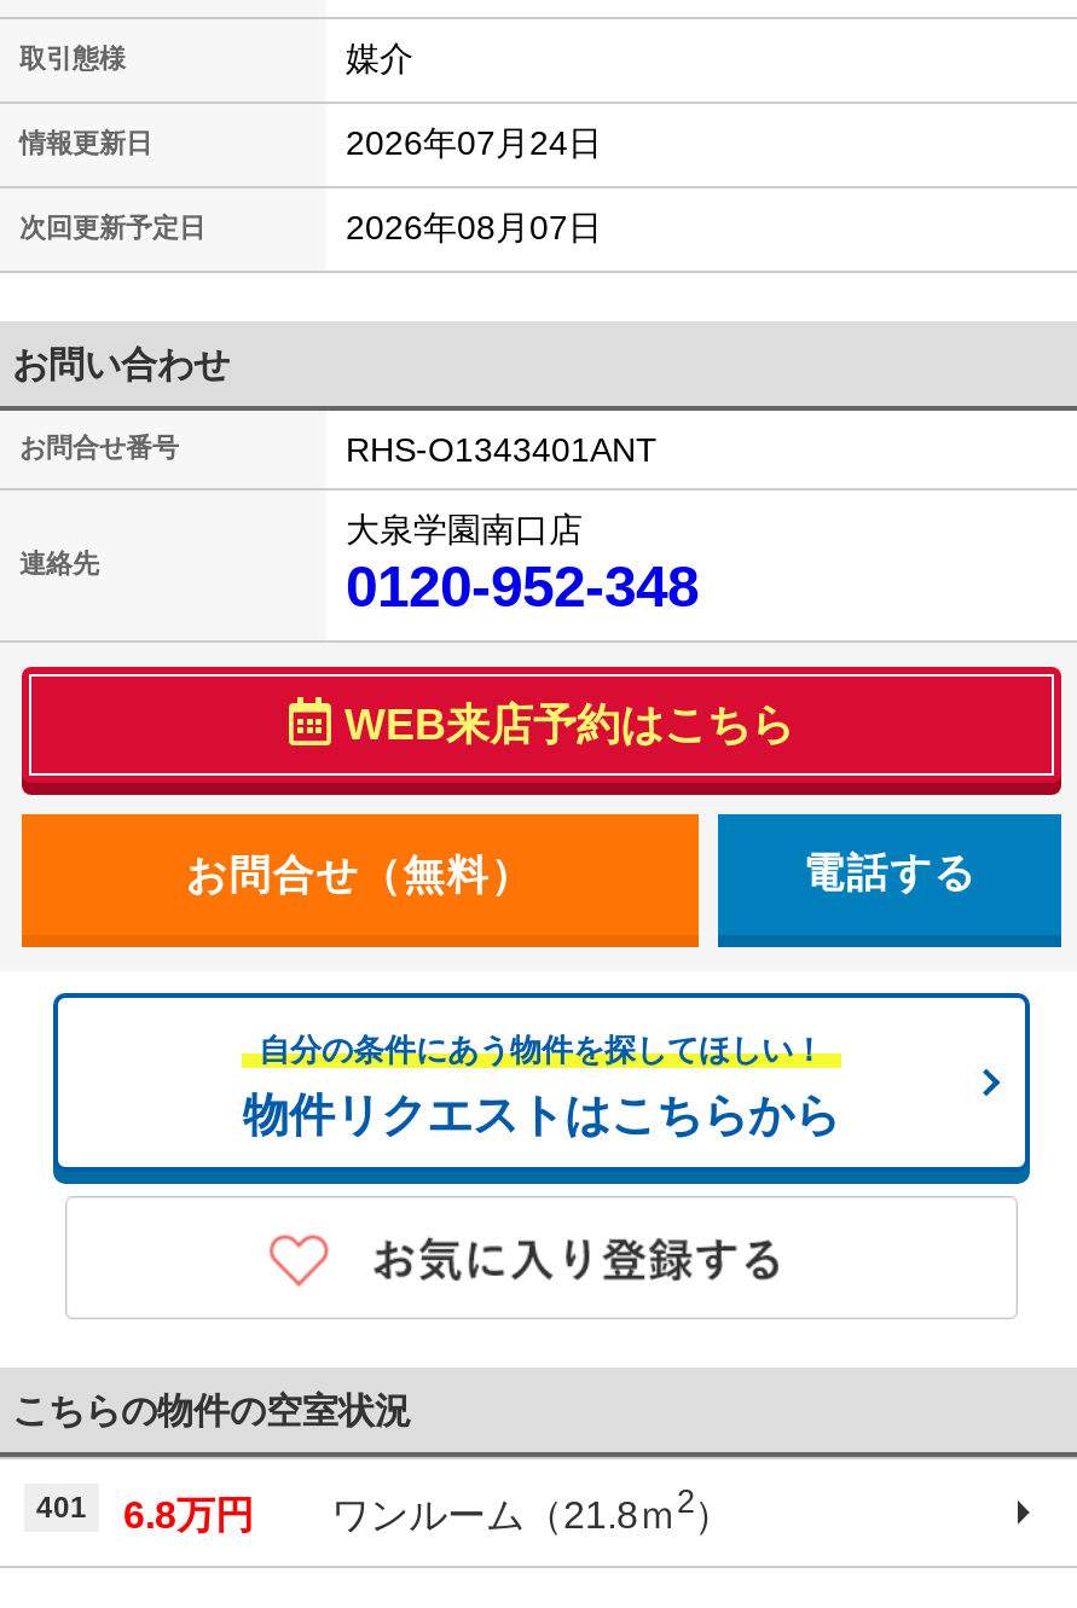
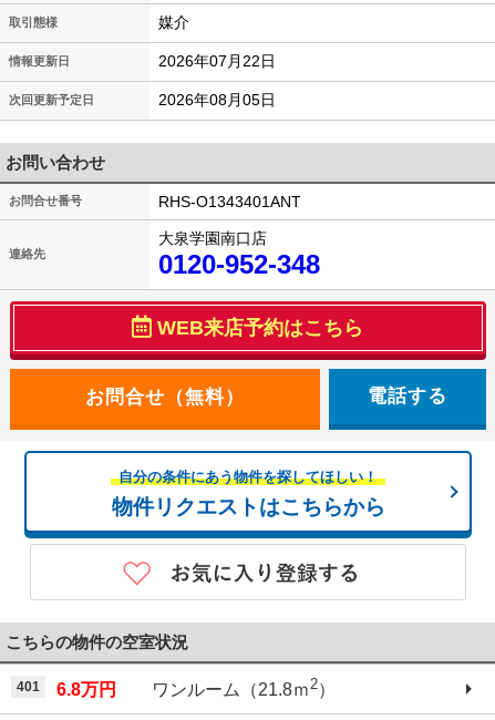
- 2026年07月24日
+ 2026年07月22日

- 2026年08月07日
+ 2026年08月05日
